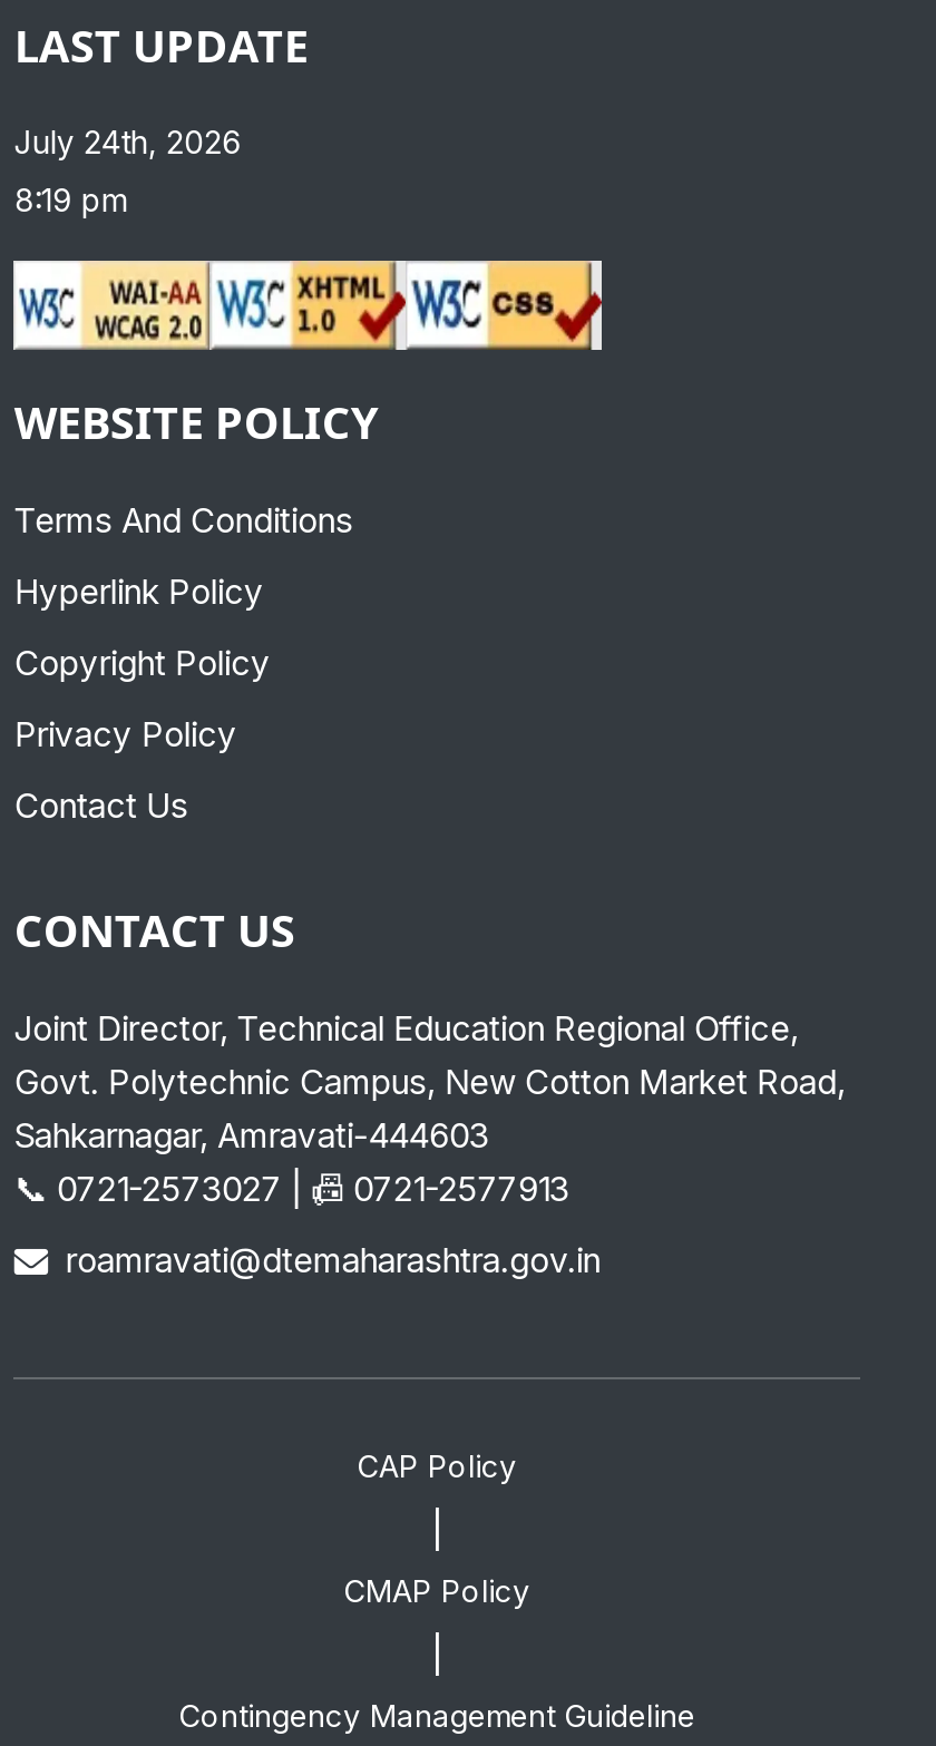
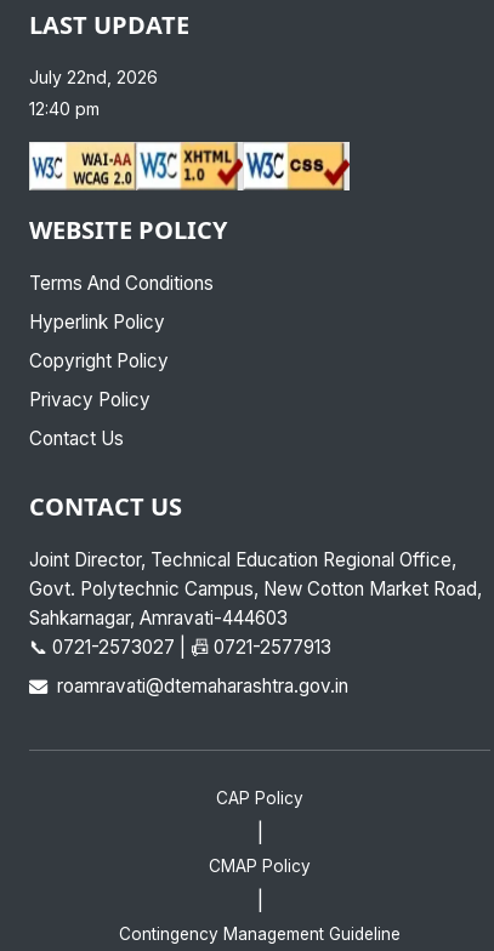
- July 24th, 2026
+ July 22nd, 2026

- 8:19 pm
+ 12:40 pm
